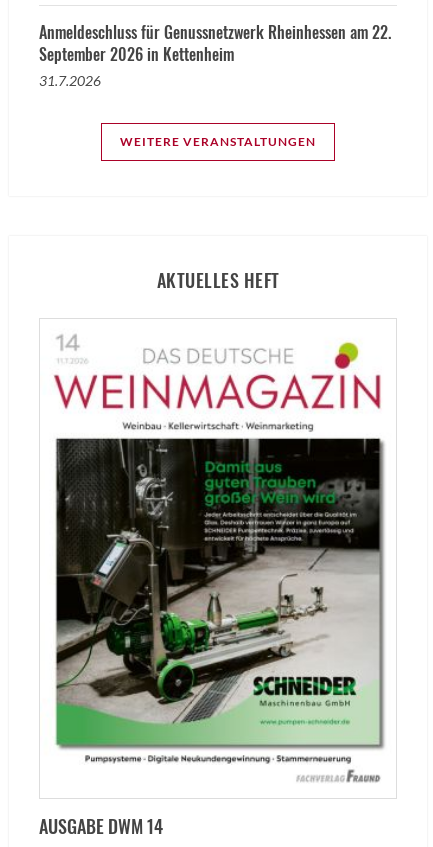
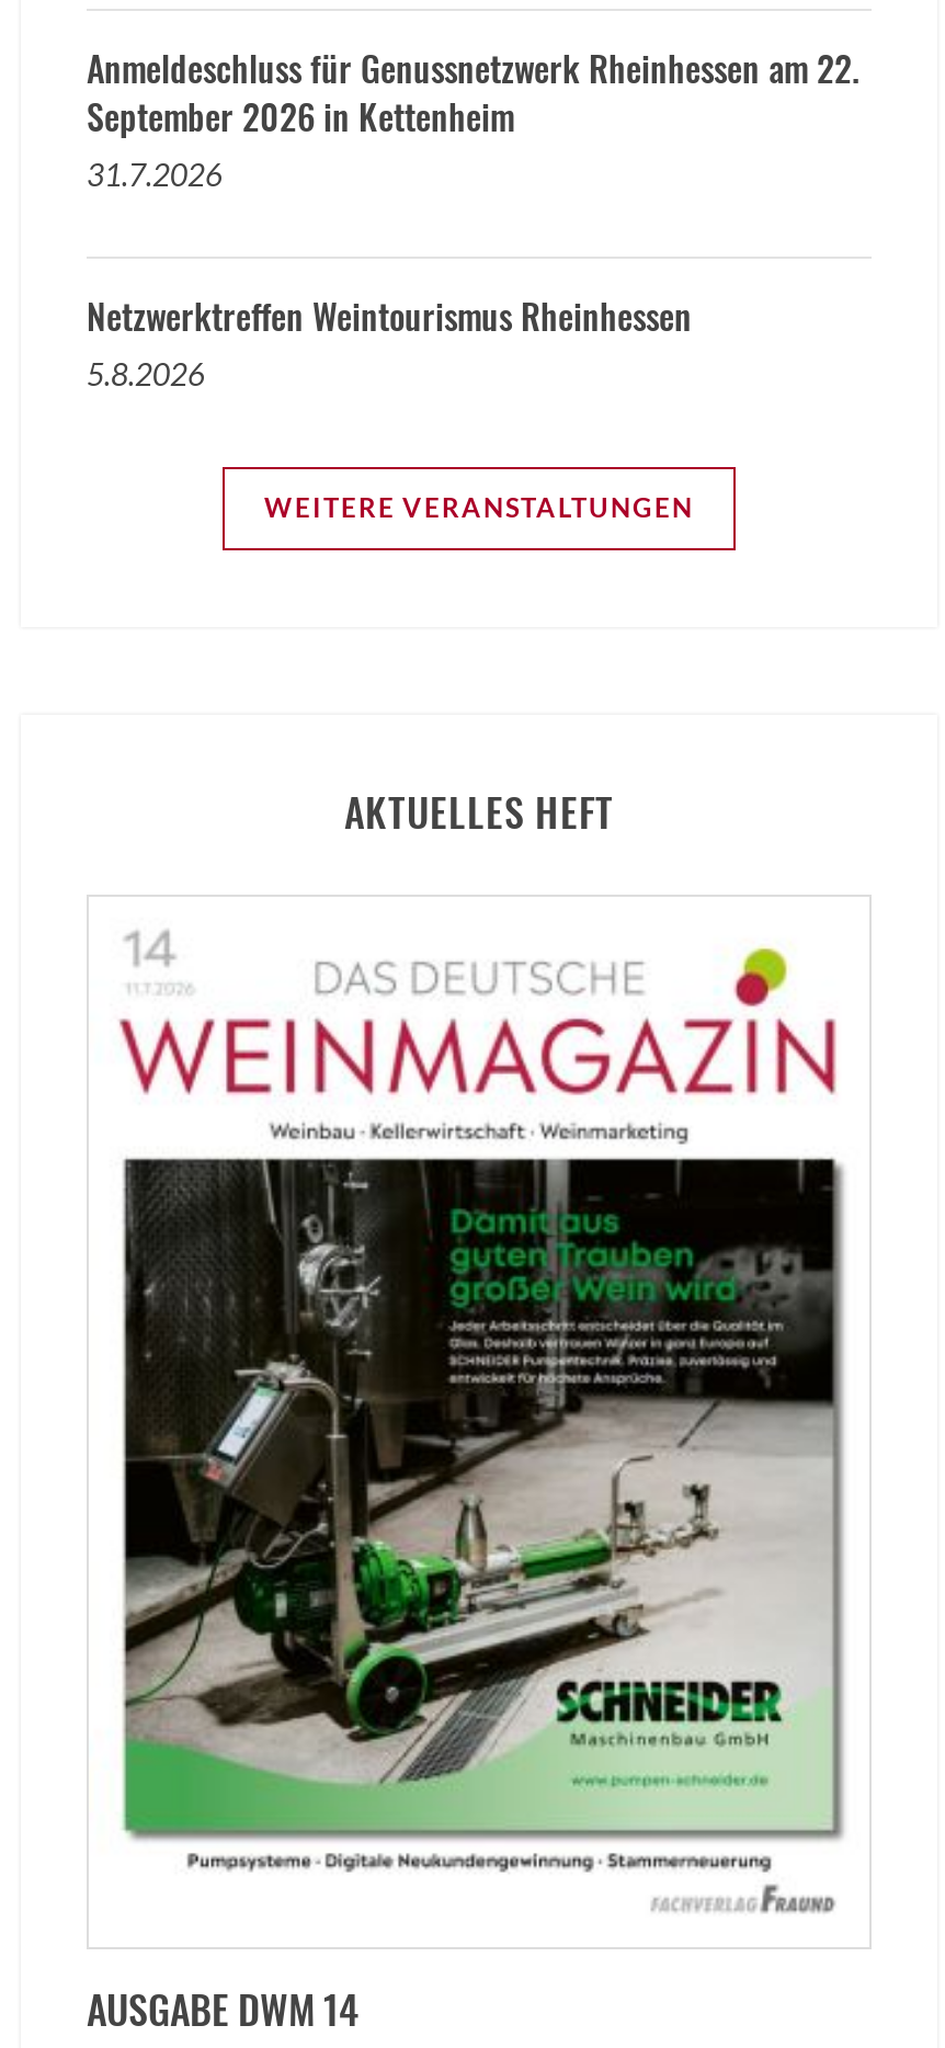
+ Netzwerktreffen Weintourismus Rheinhessen
+ 5.8.2026
